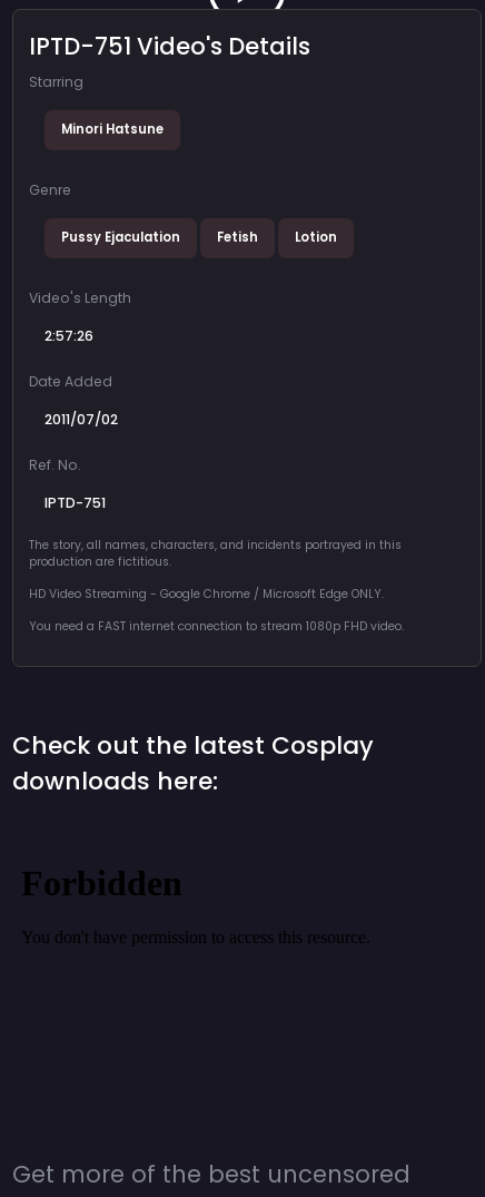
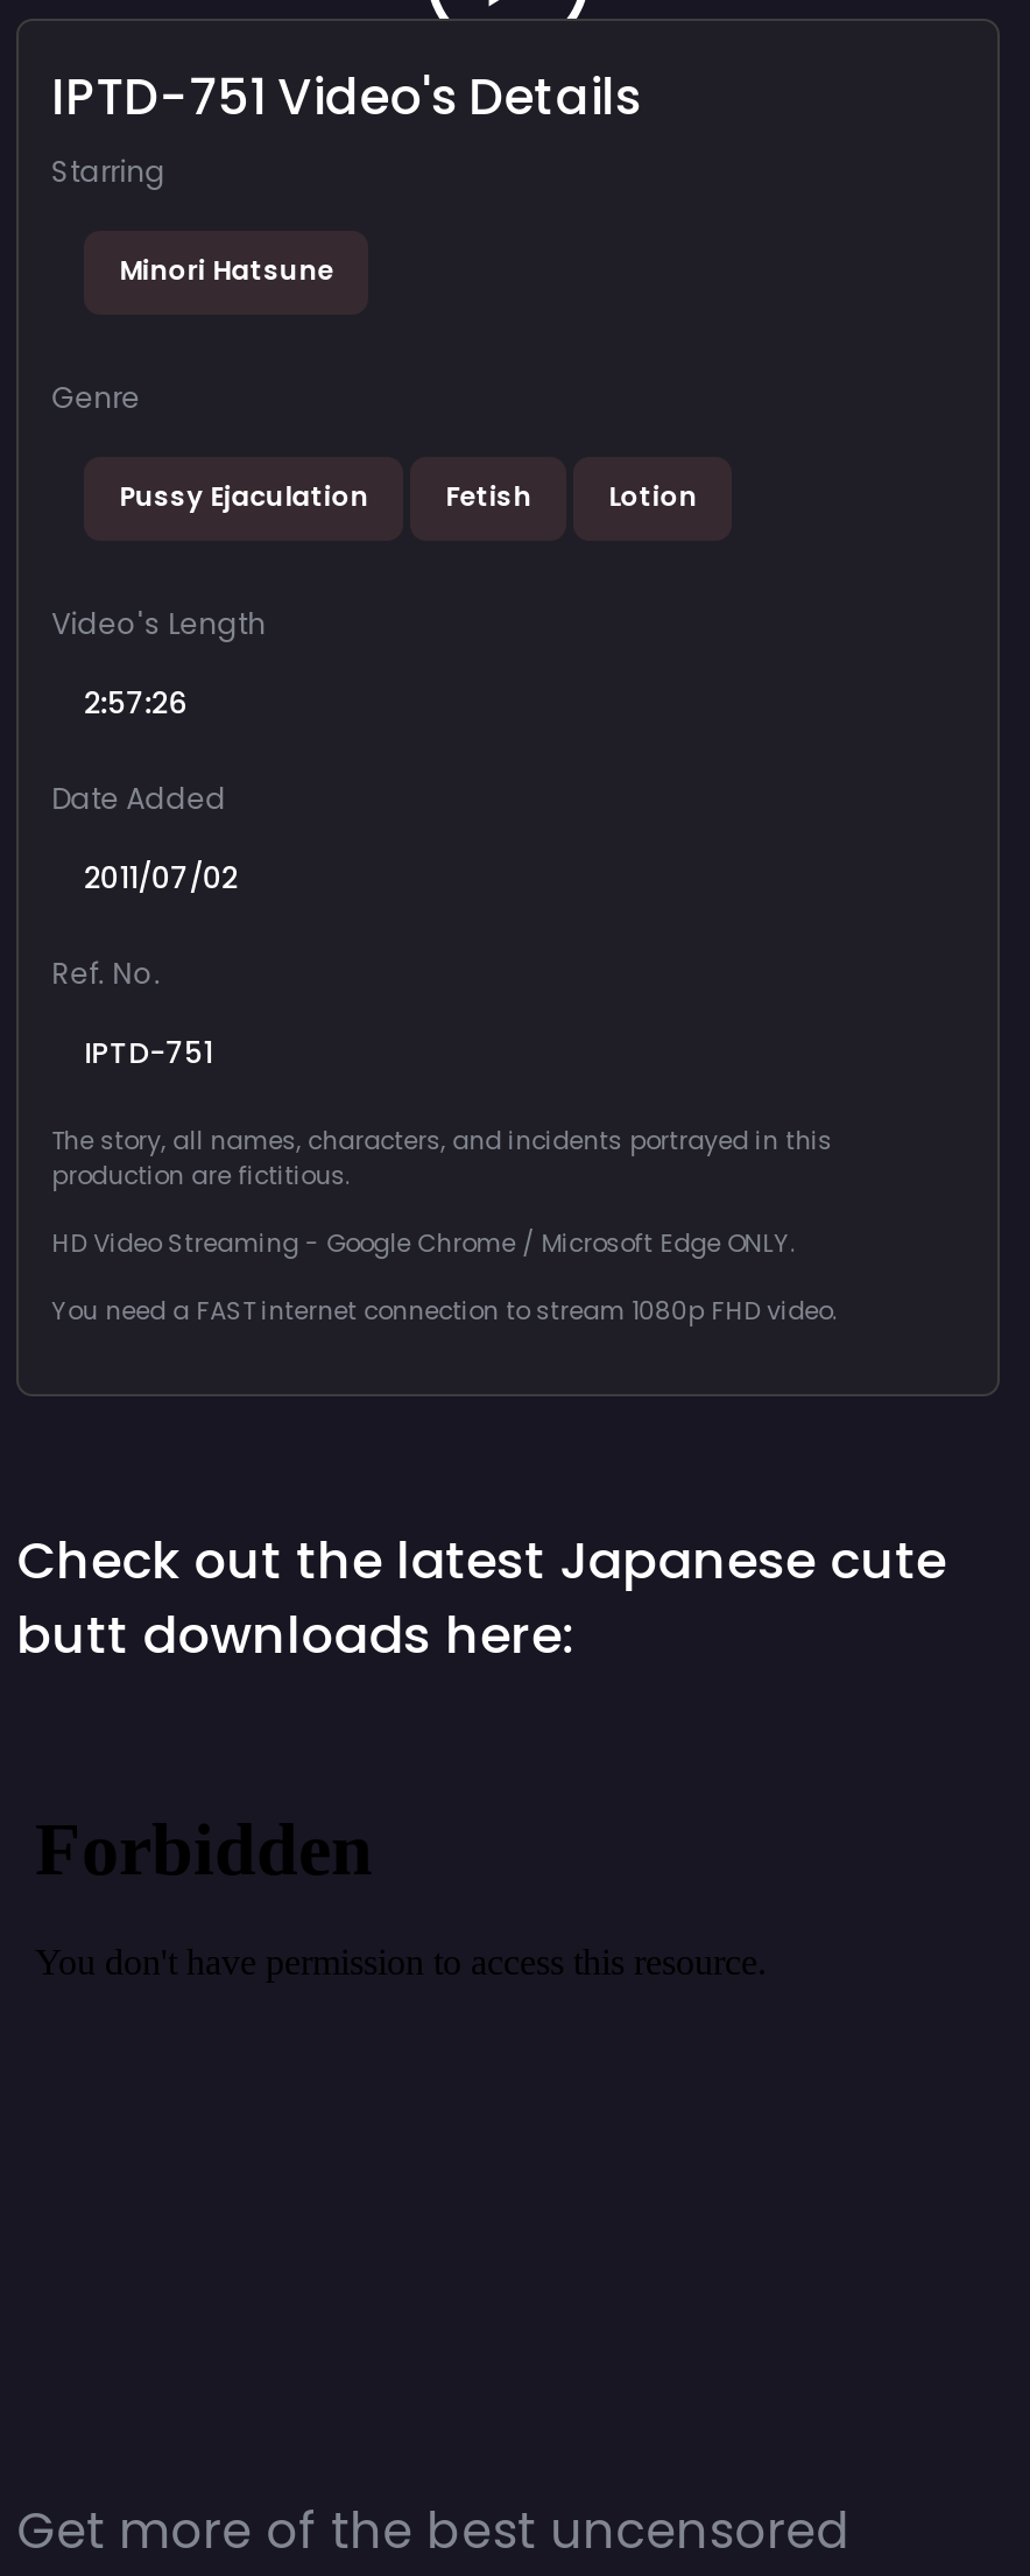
- Check out the latest Cosplay
- downloads here:
+ Check out the latest Japanese cute
+ butt downloads here:
